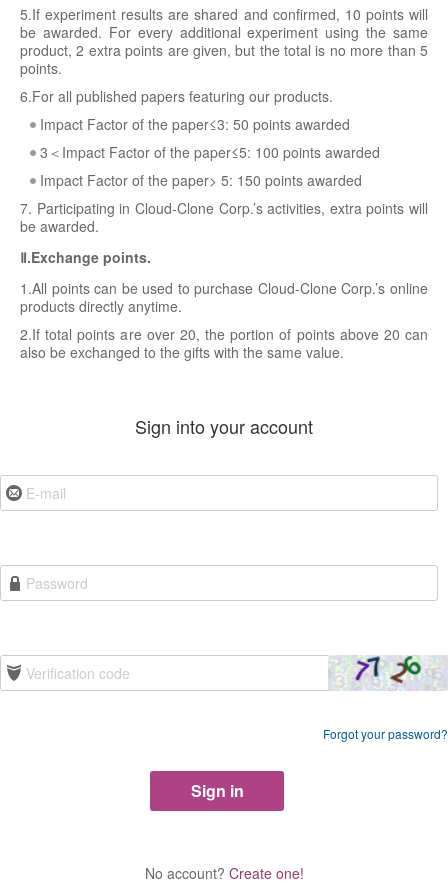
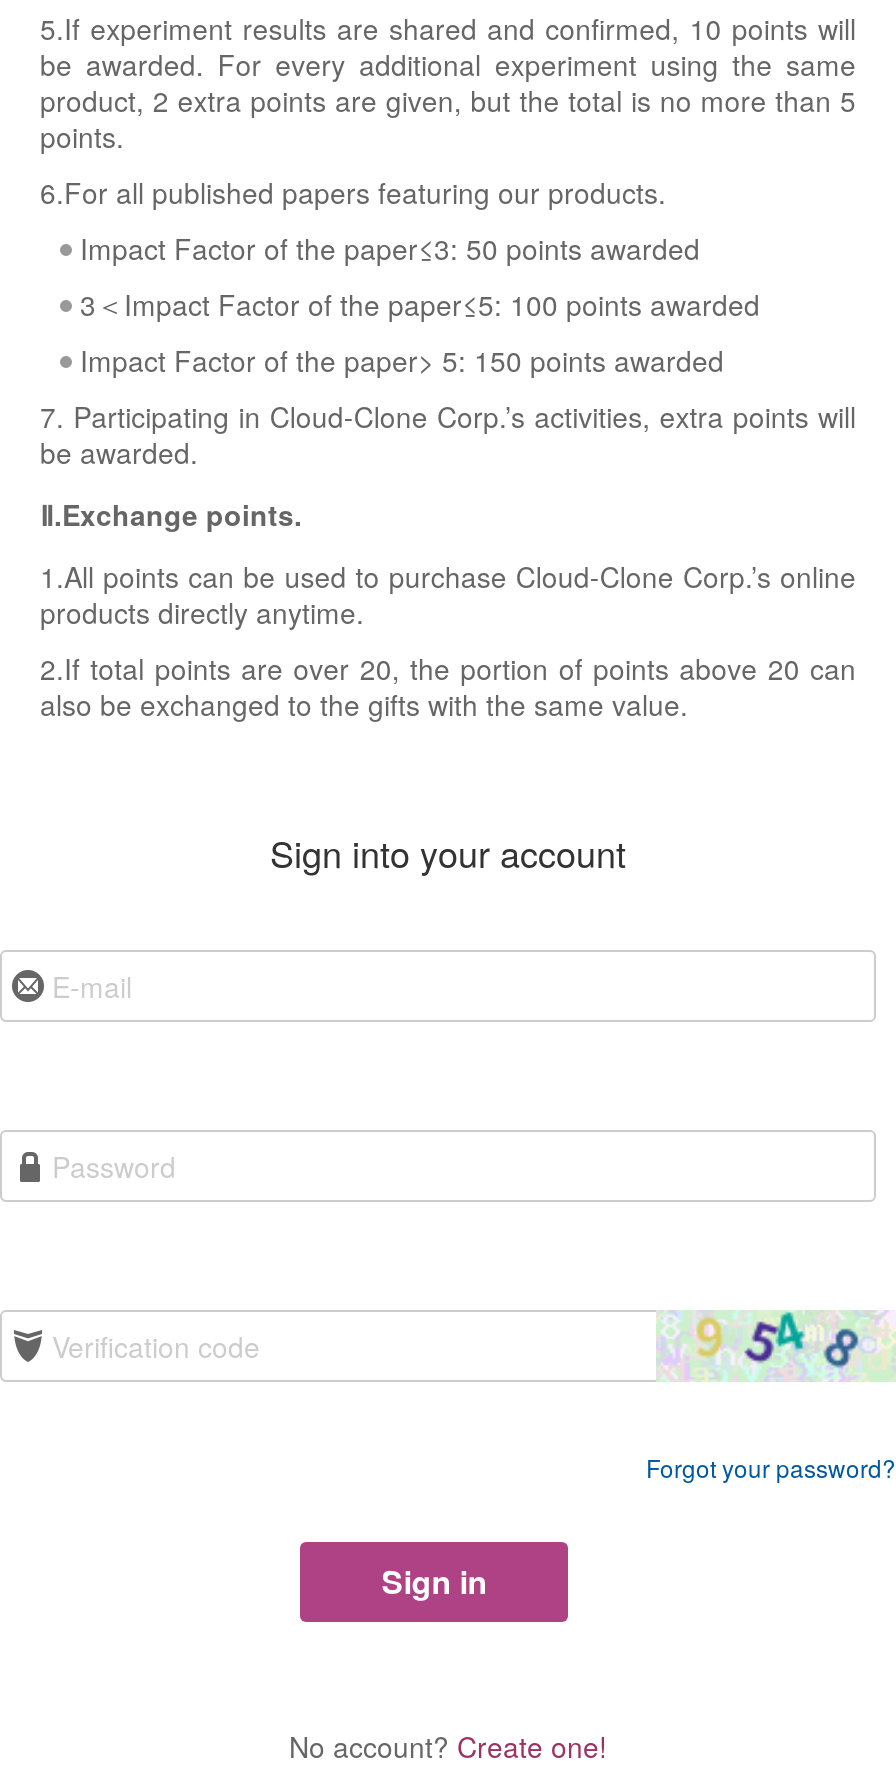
- [image]
+ [image]
